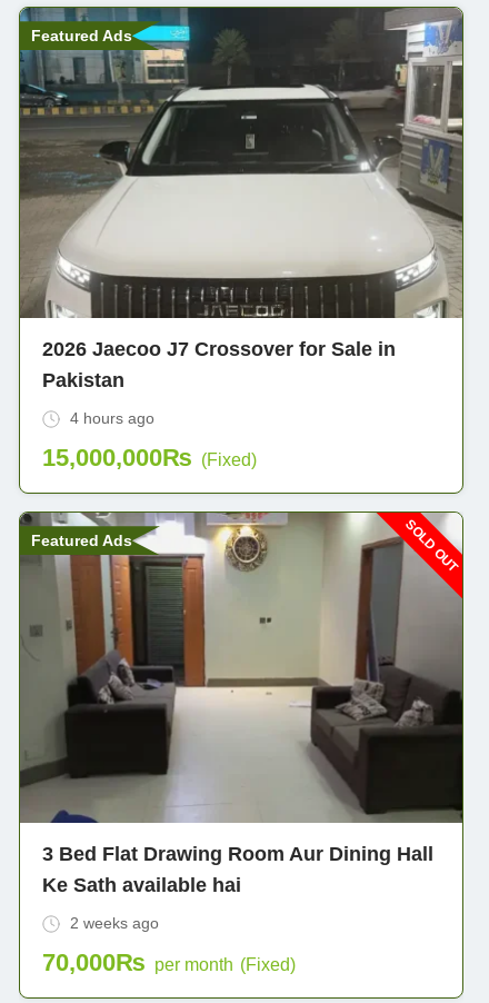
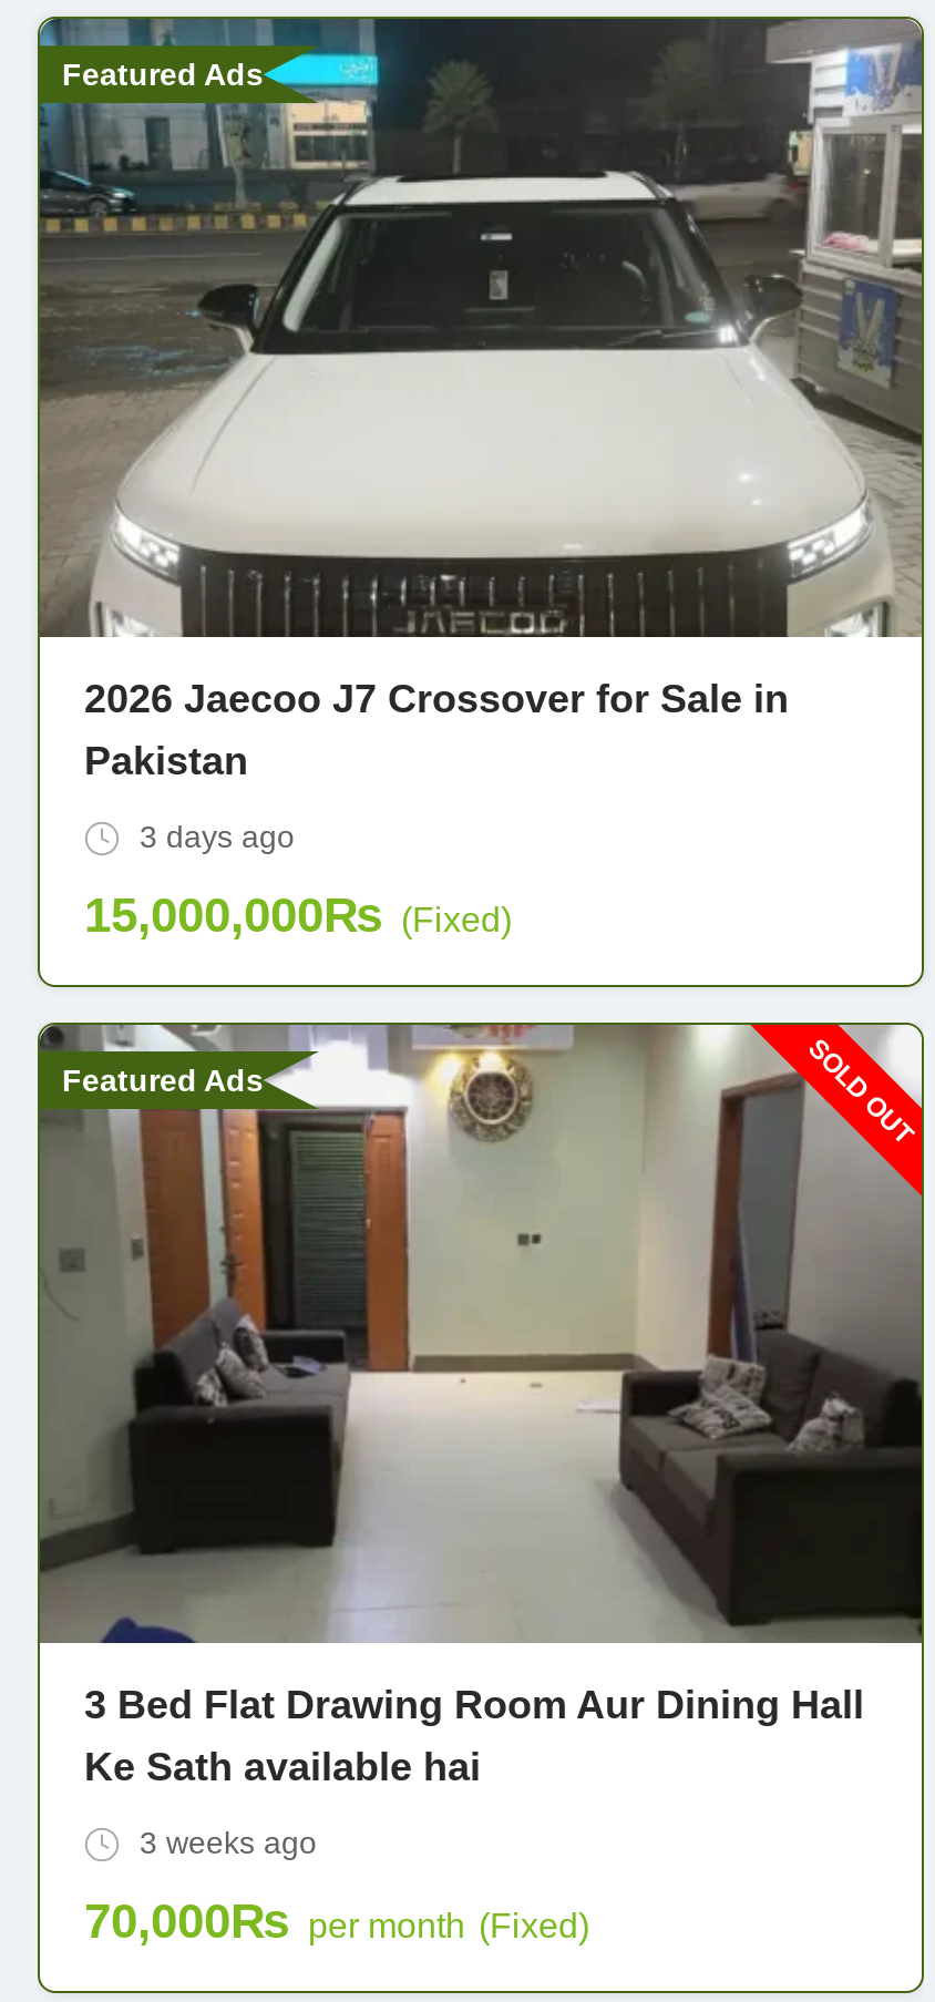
- 4 hours ago
+ 3 days ago

- 2 weeks ago
+ 3 weeks ago
